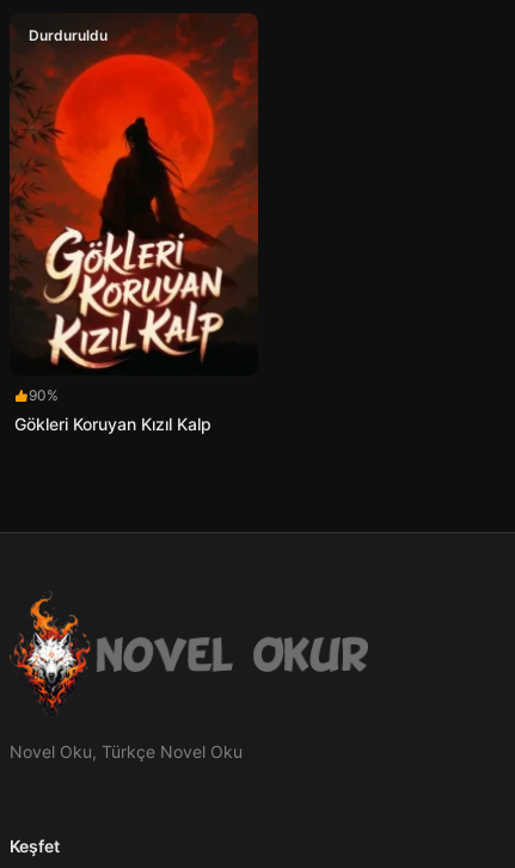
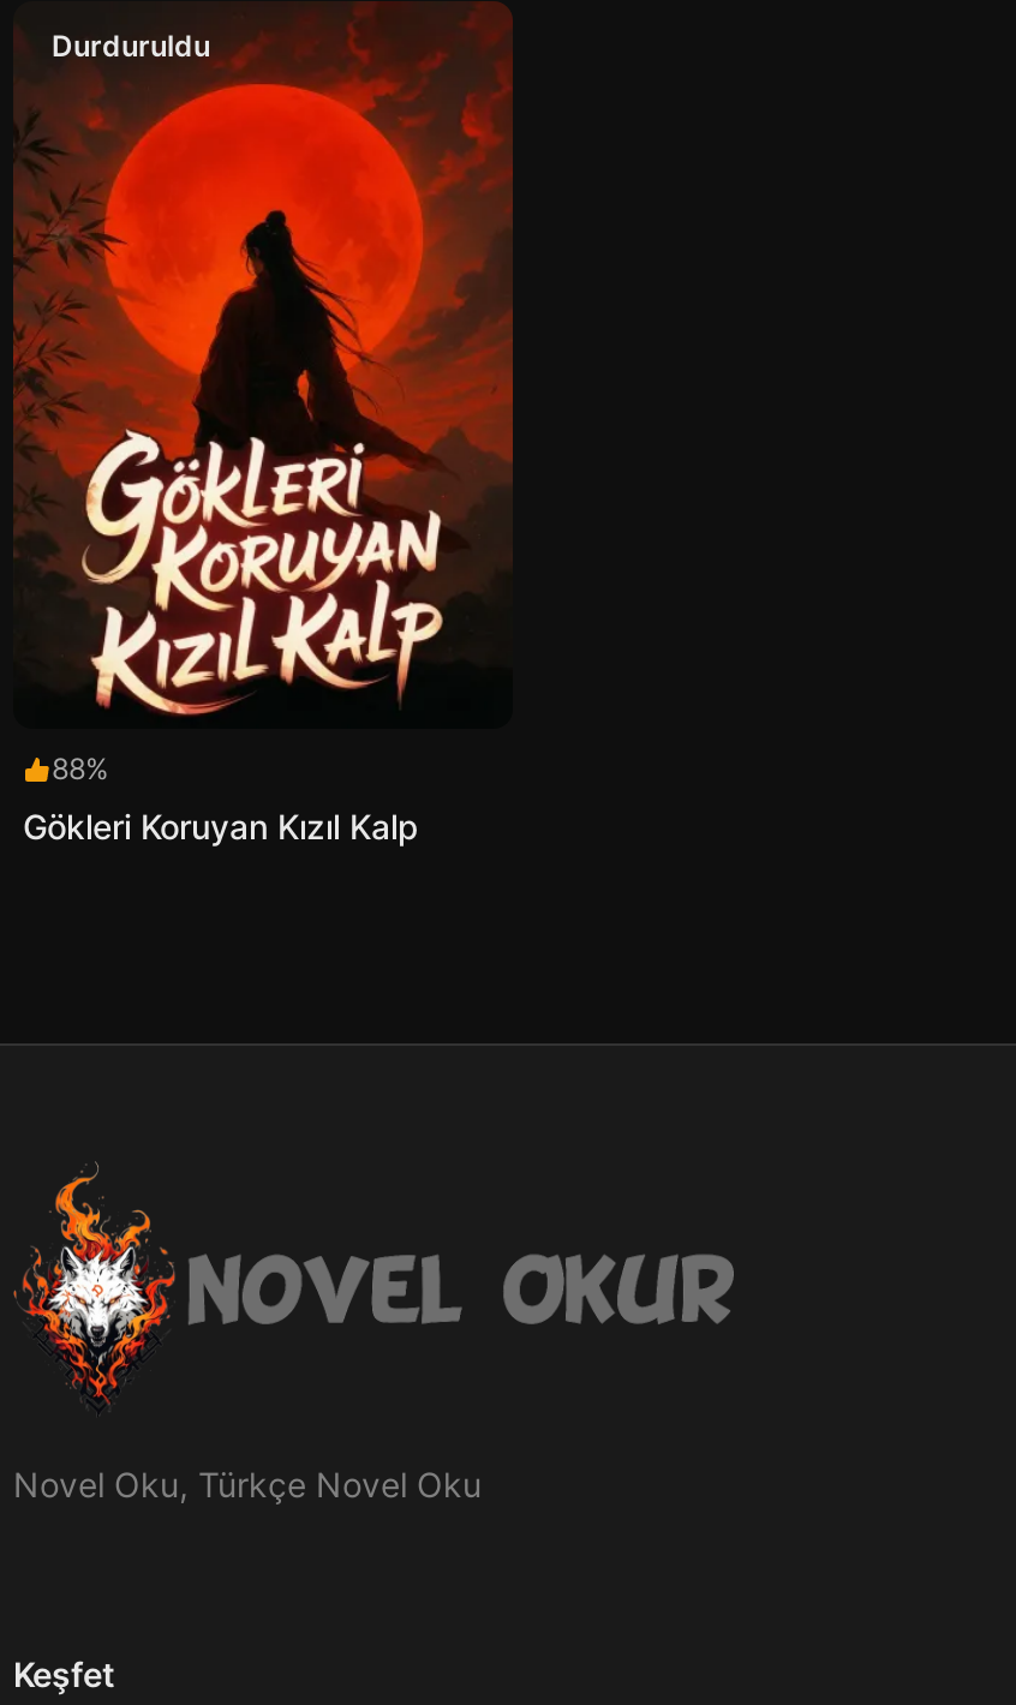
- 90%
+ 88%
